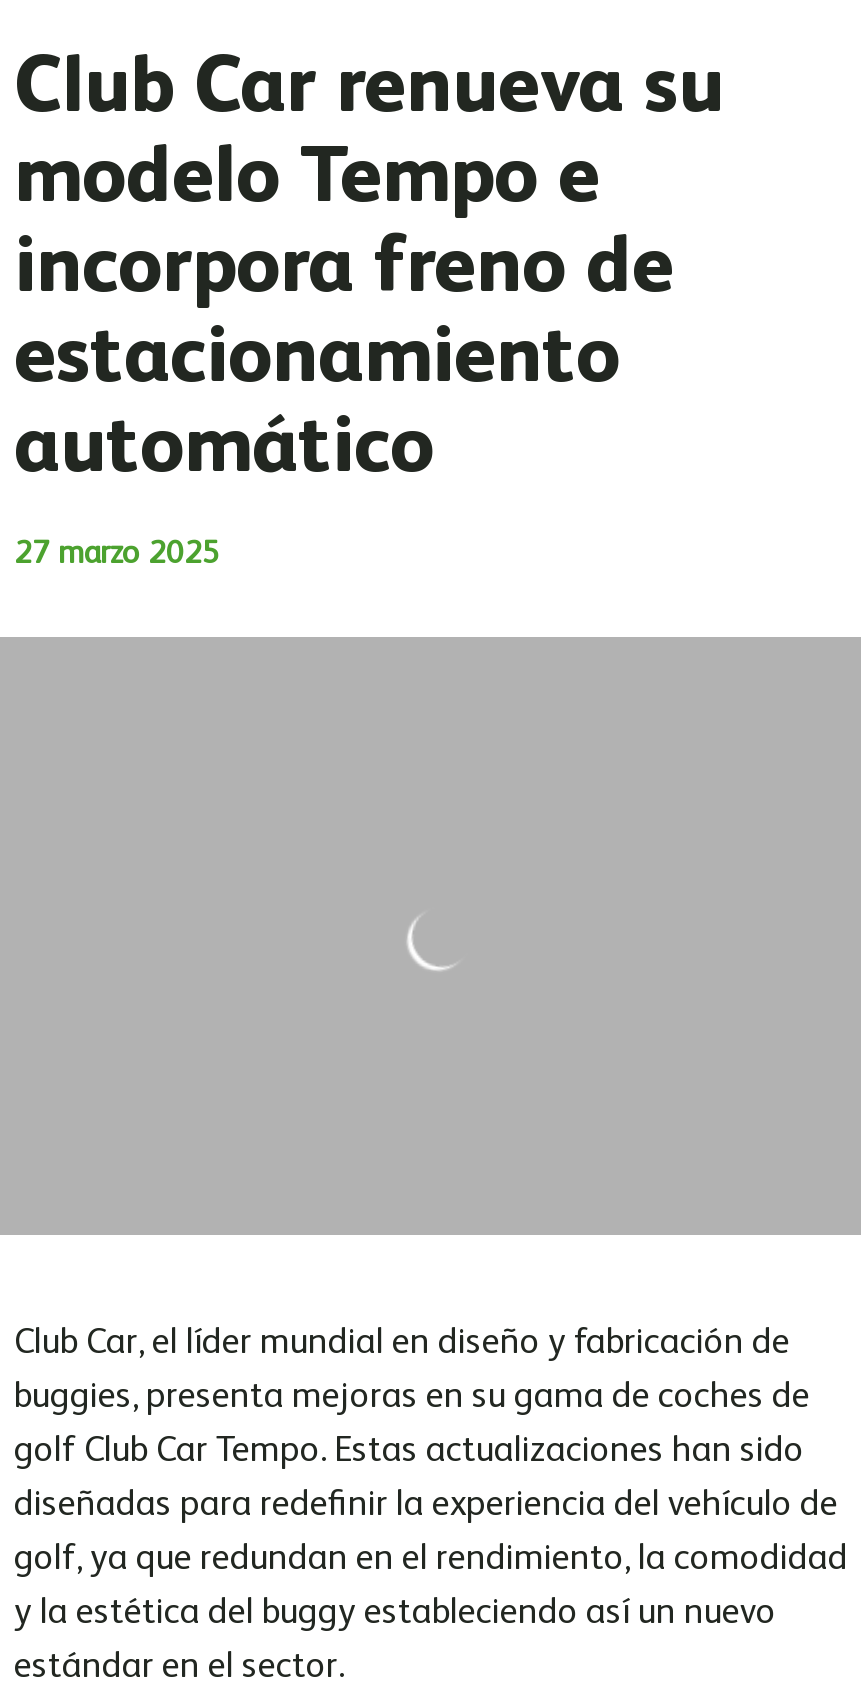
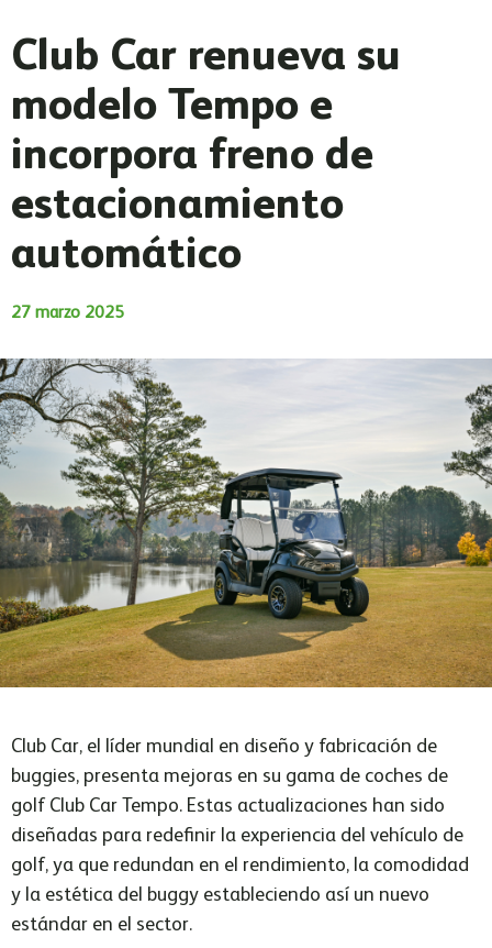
+ [image]
